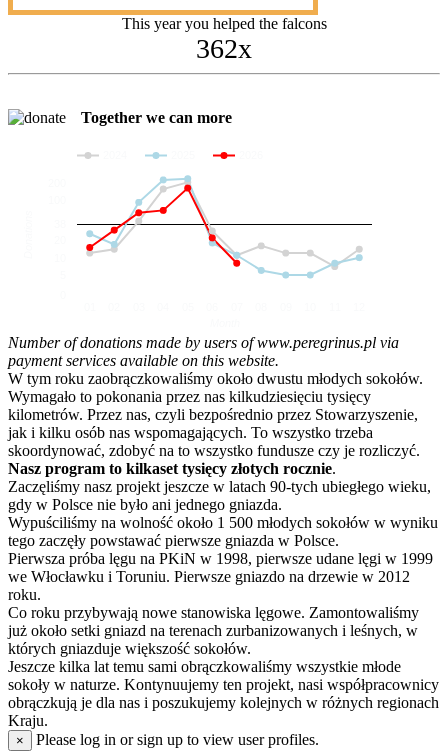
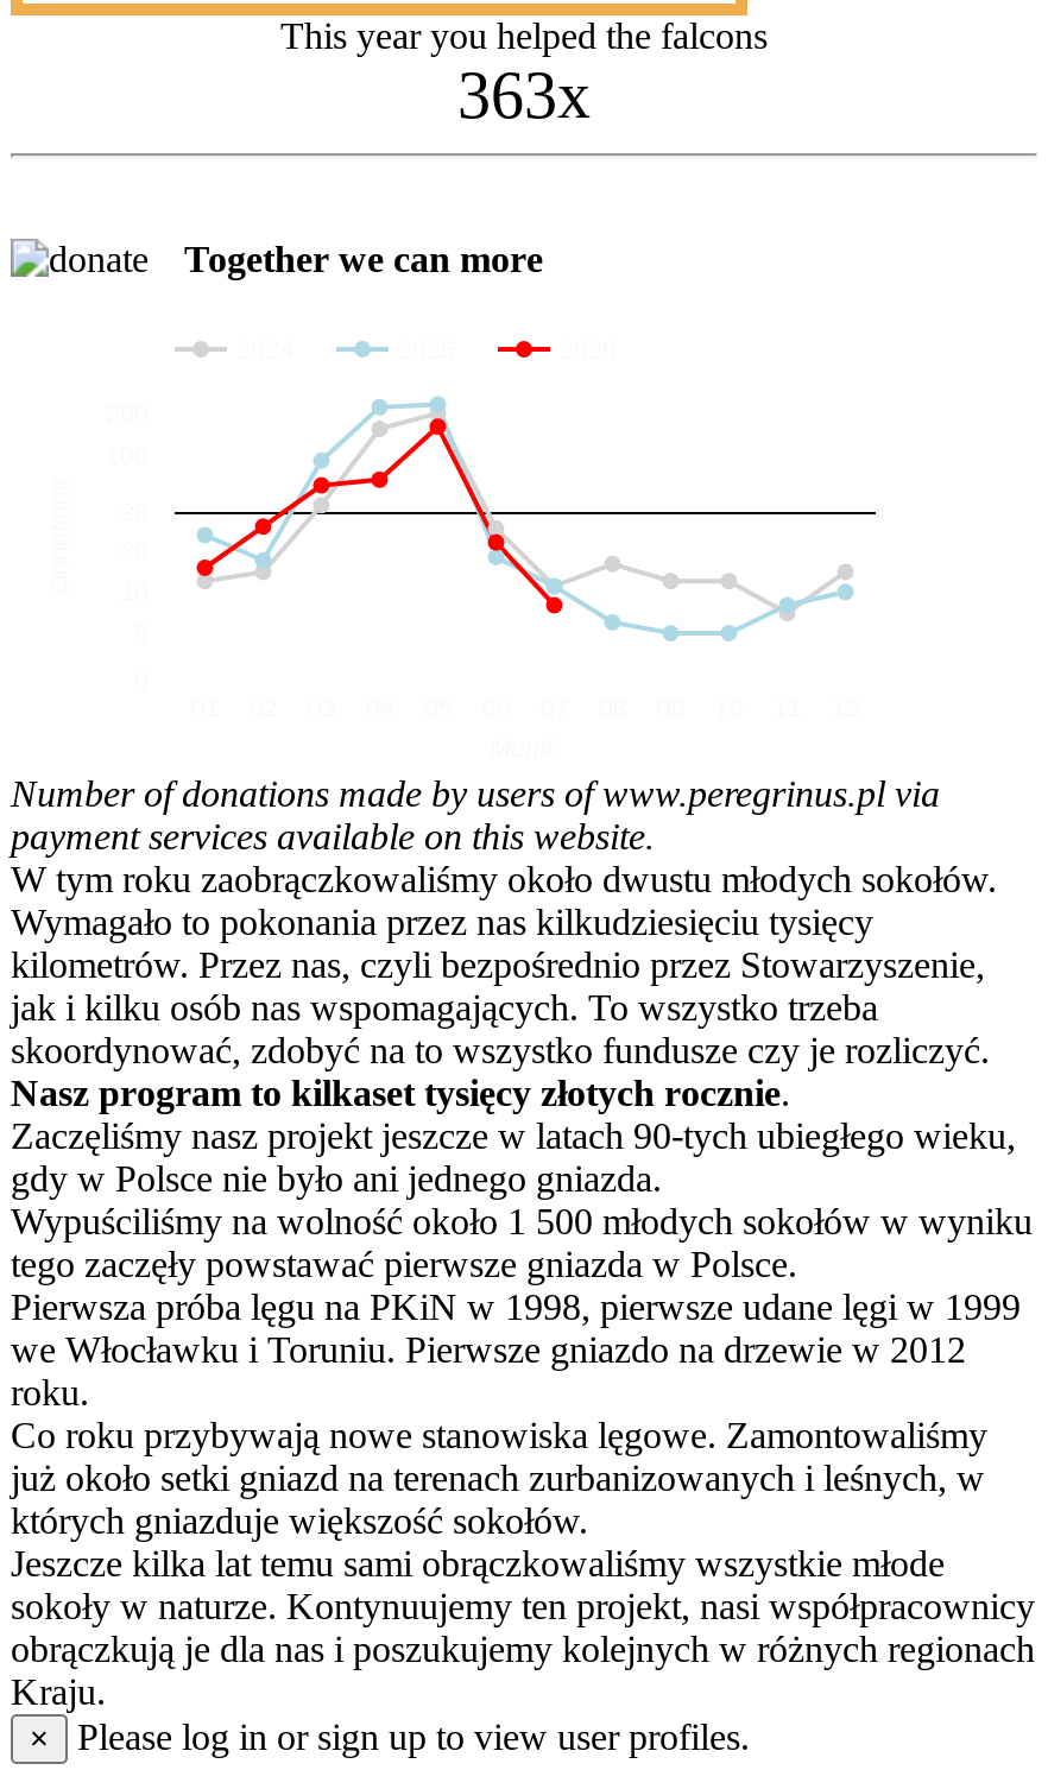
- 362x
+ 363x
